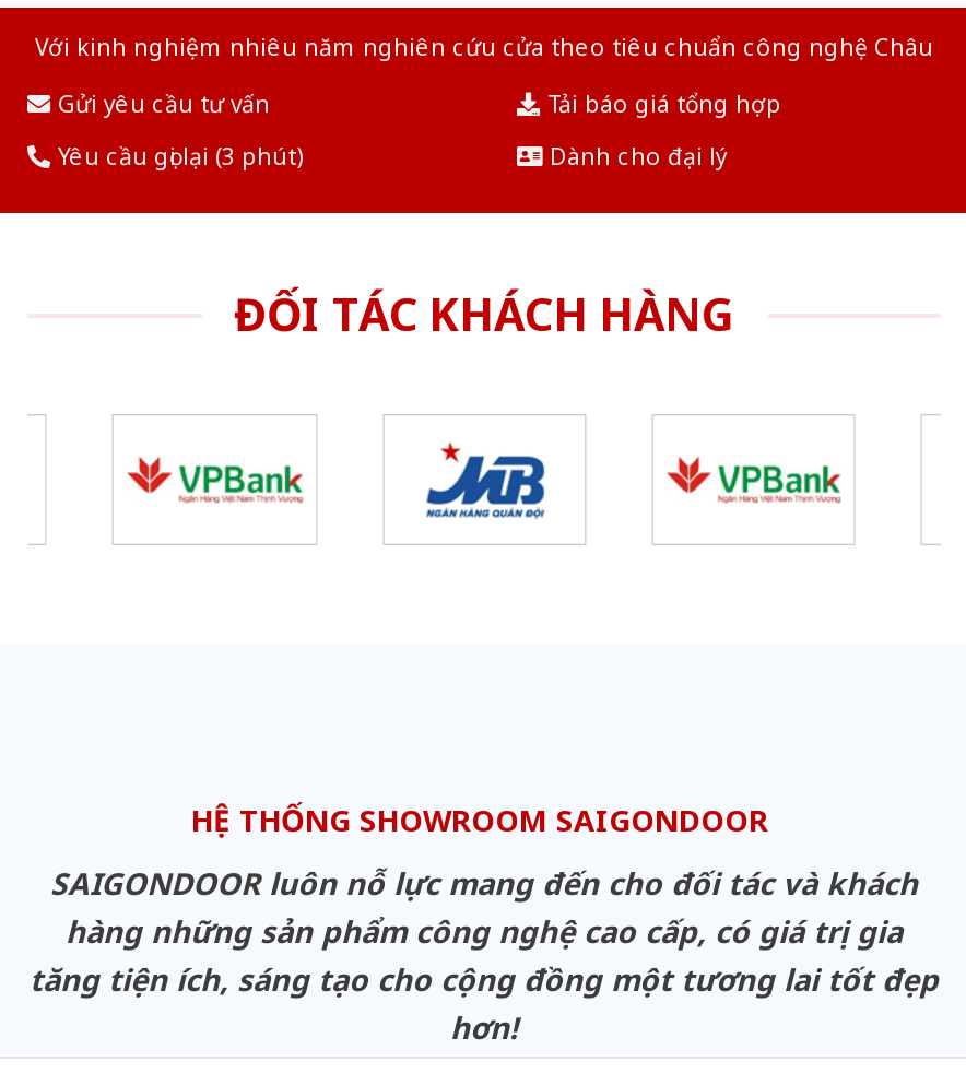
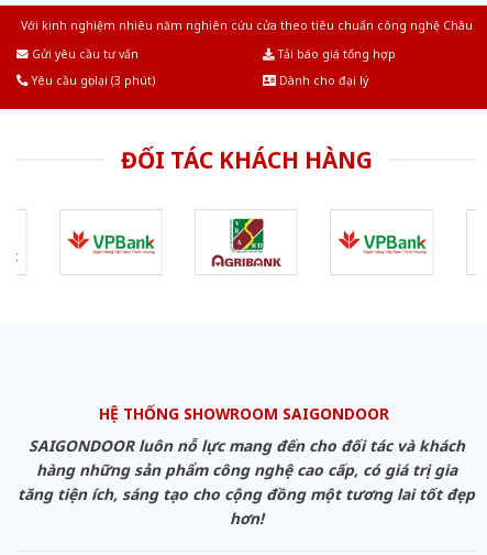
- [image]
+ [image]
